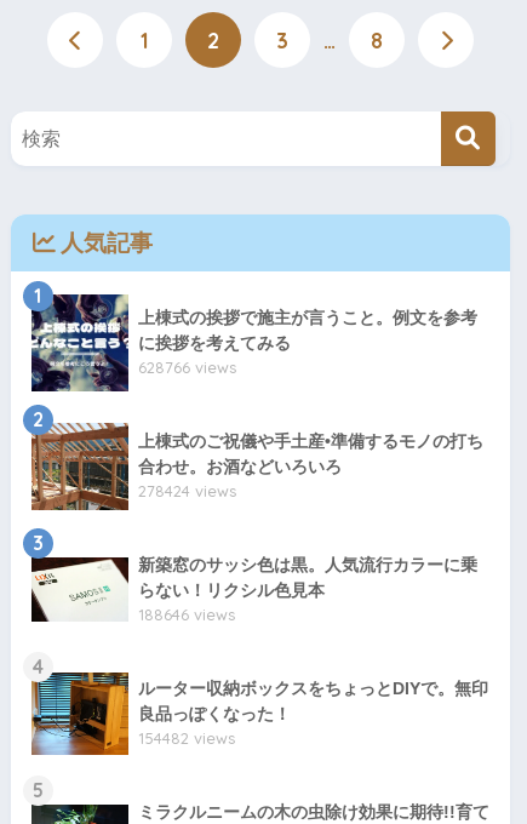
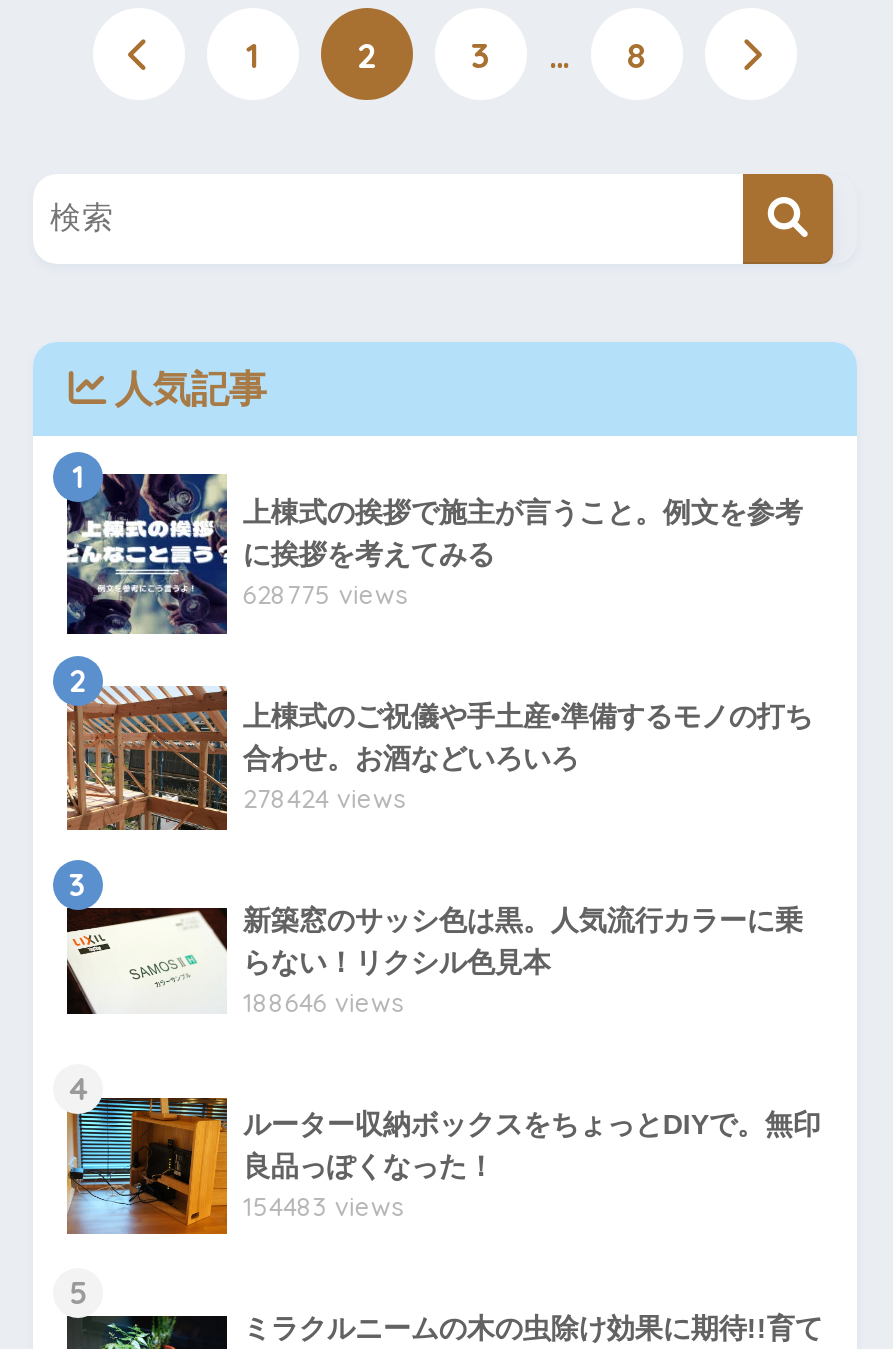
- 628766 views
+ 628775 views

- 154482 views
+ 154483 views
